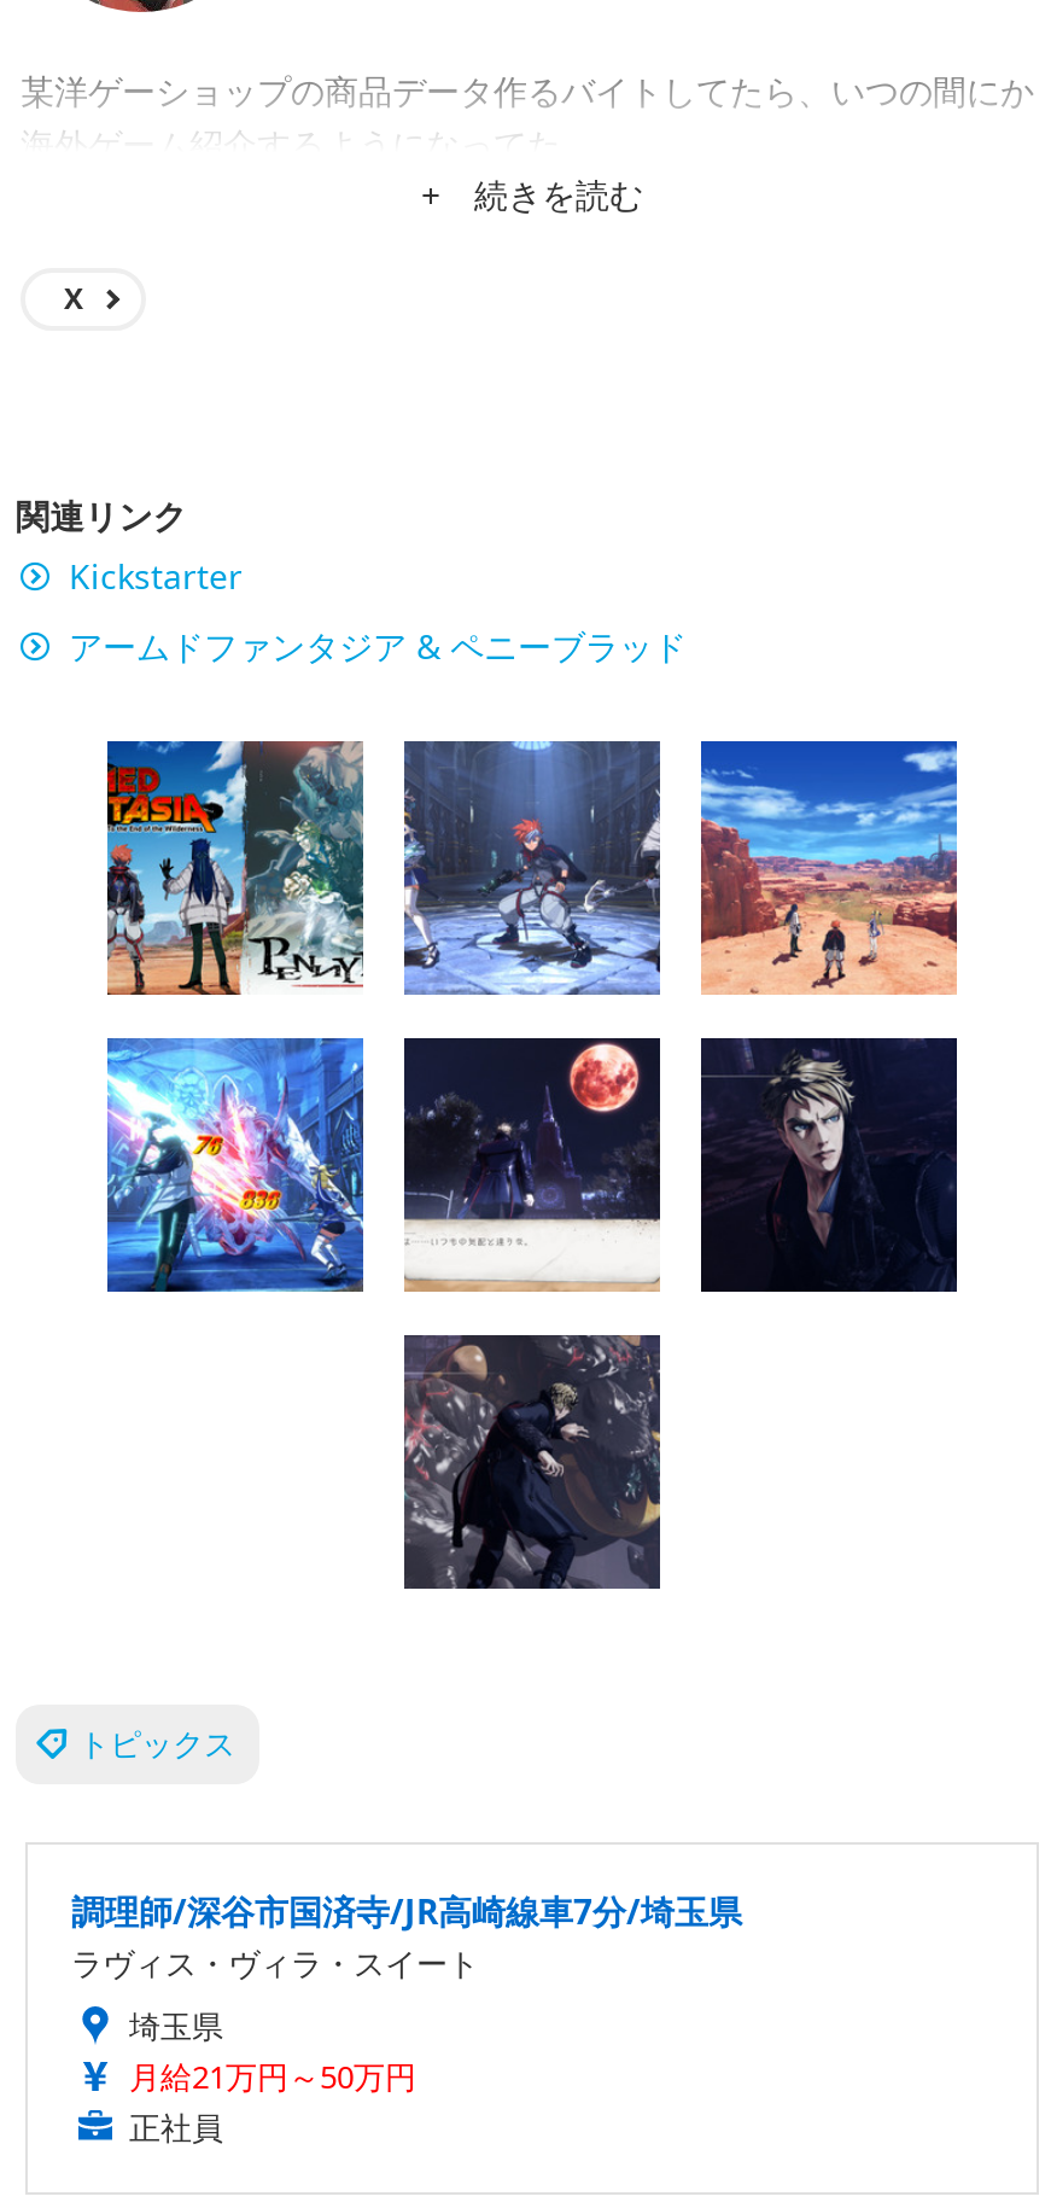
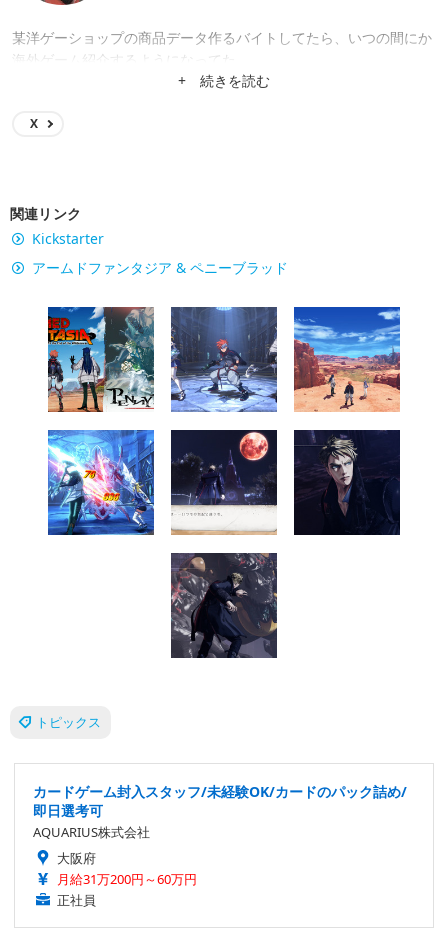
- 調理師/深谷市国済寺/JR高崎線車7分/埼玉県
- ラヴィス・ヴィラ・スイート
- 埼玉県
- 月給21万円～50万円
+ カードゲーム封入スタッフ/未経験OK/カードのパック詰め/
+ 即日選考可
+ AQUARIUS株式会社
+ 大阪府
+ 月給31万200円～60万円
